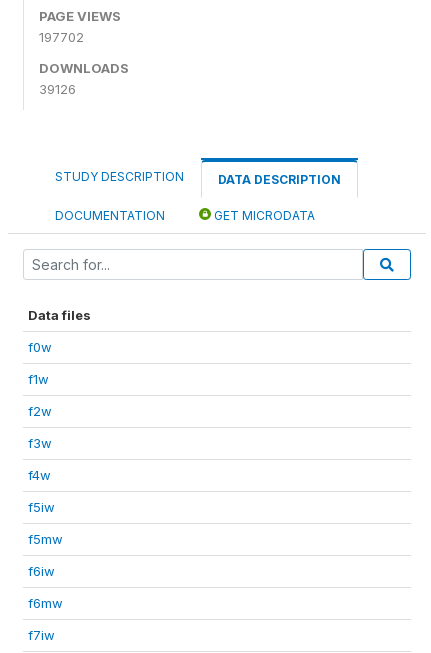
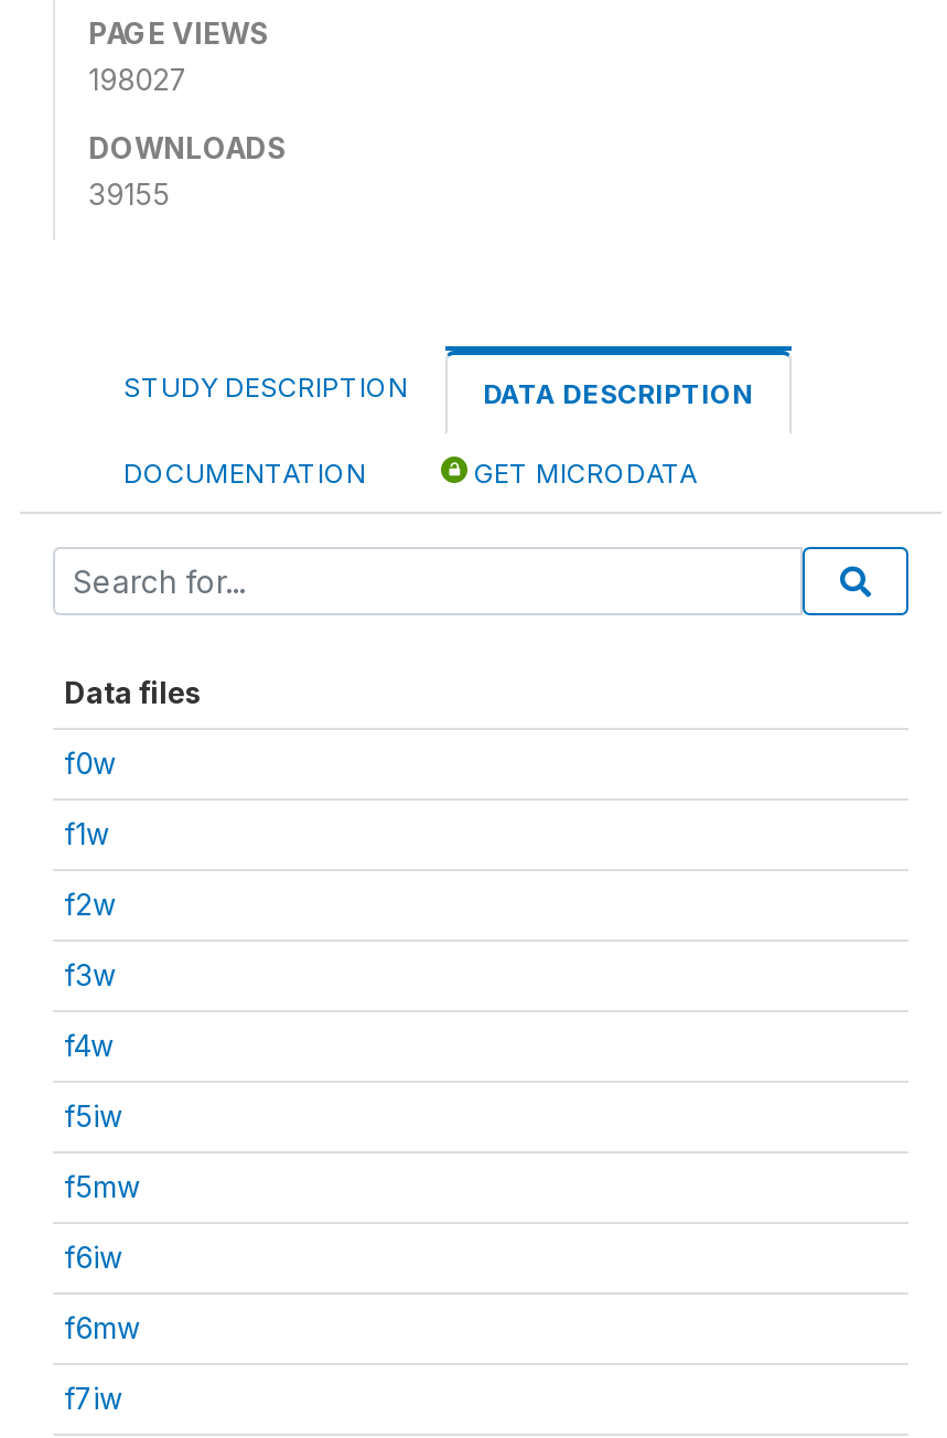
- 197702
+ 198027

- 39126
+ 39155
